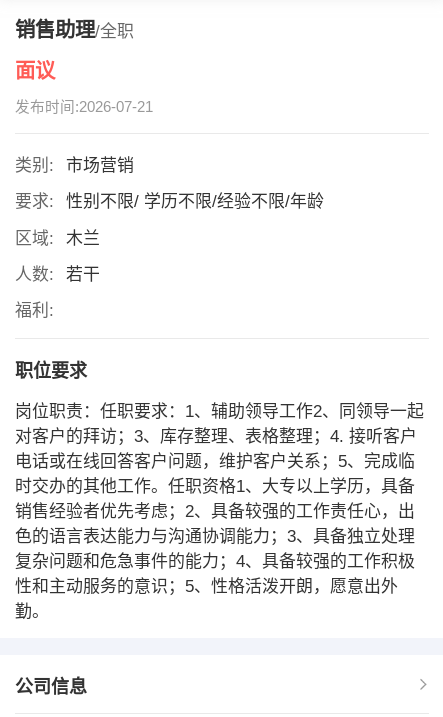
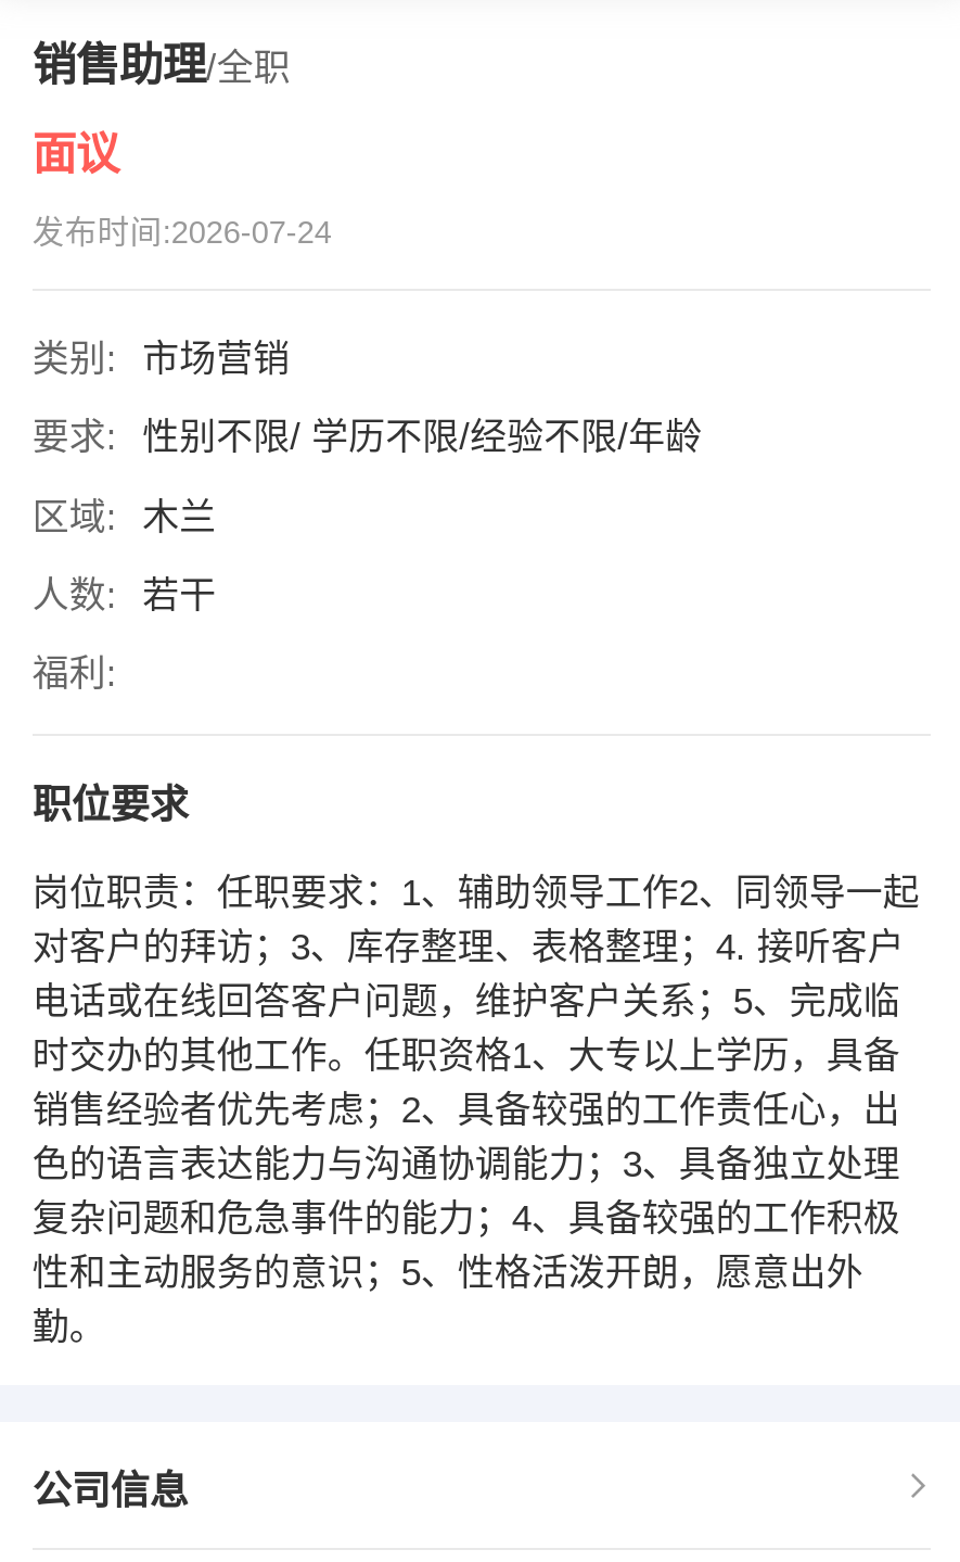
- 发布时间:2026-07-21
+ 发布时间:2026-07-24
